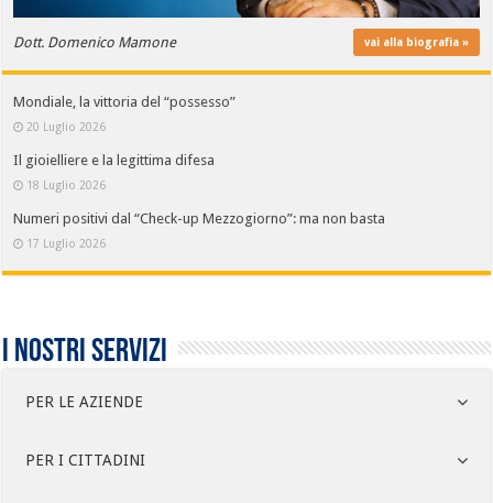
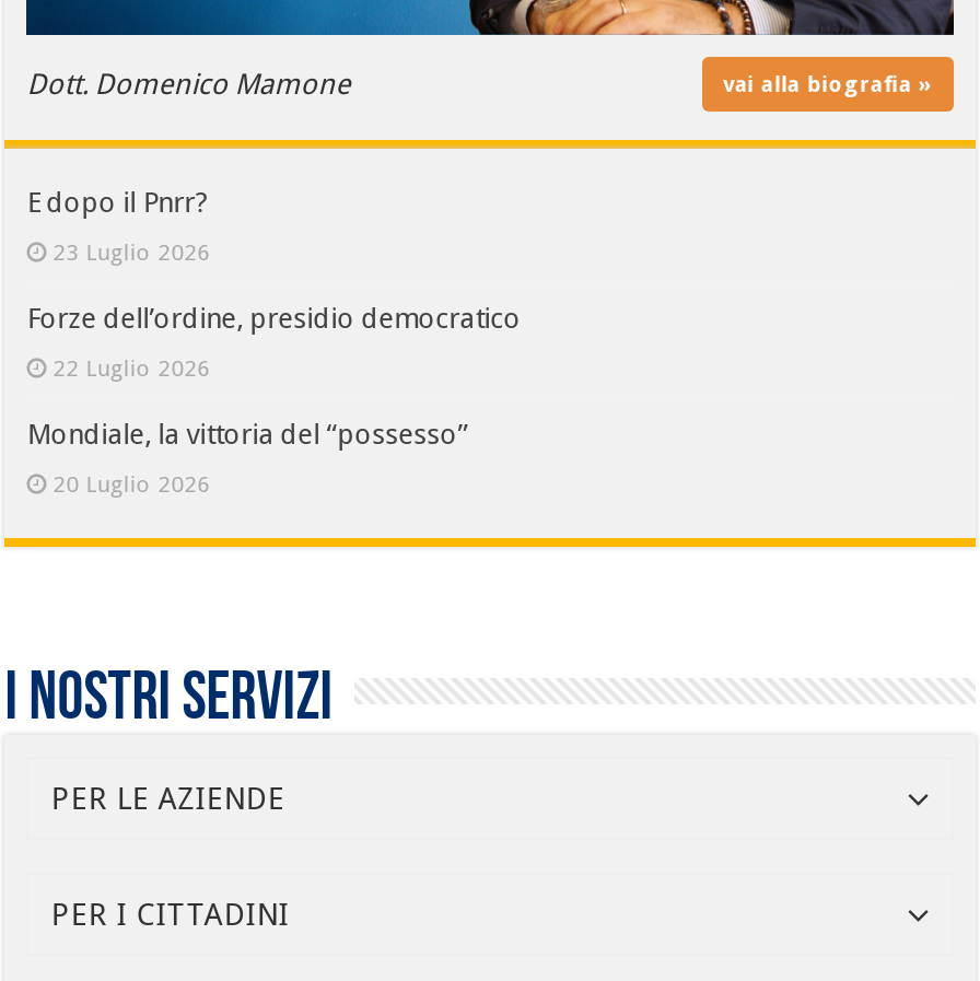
+ E dopo il Pnrr?
+ 23 Luglio 2026
+ Forze dell’ordine, presidio democratico
+ 22 Luglio 2026

moved down: Mondiale, la vittoria del “possesso” | 20 Luglio 2026

- Il gioielliere e la legittima difesa
- 18 Luglio 2026
- Numeri positivi dal “Check-up Mezzogiorno”: ma non basta
- 17 Luglio 2026
